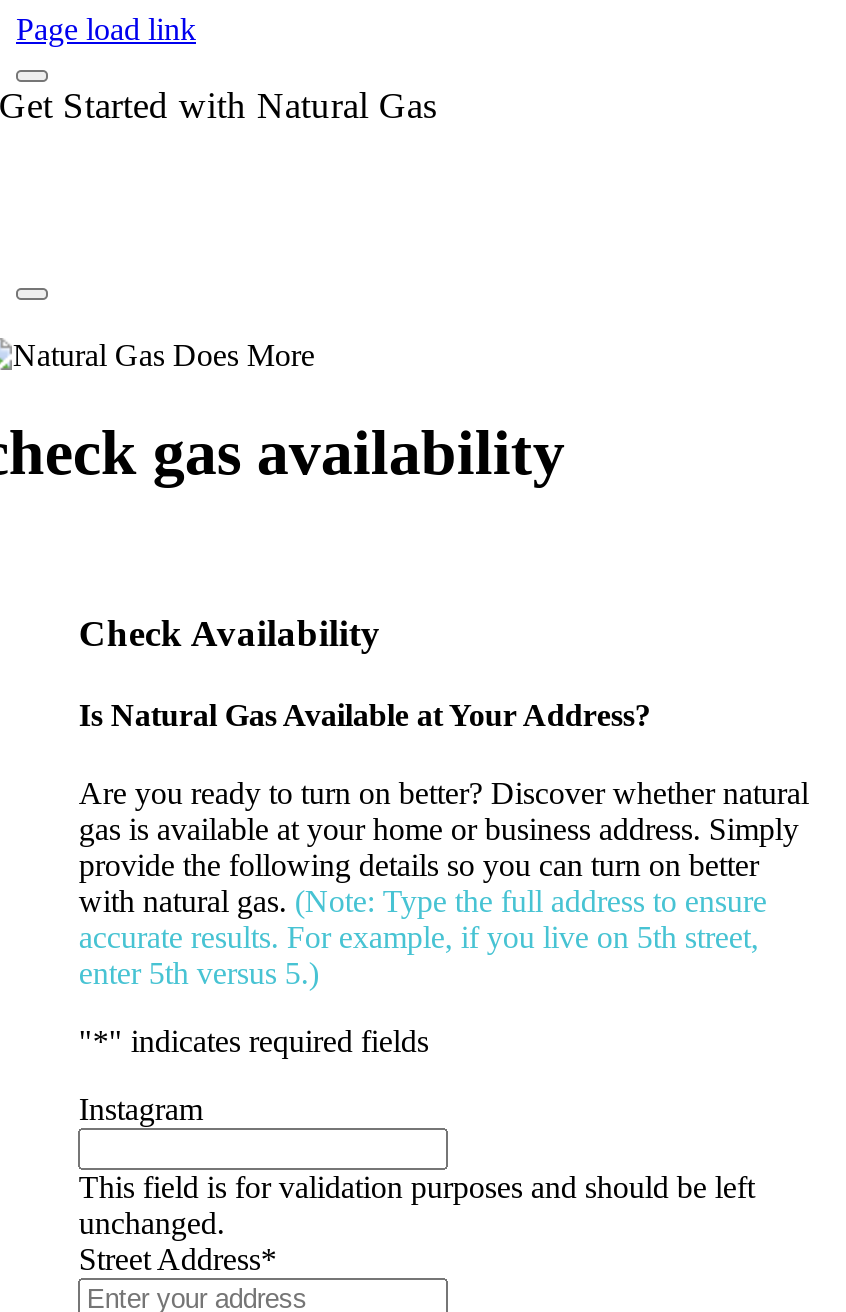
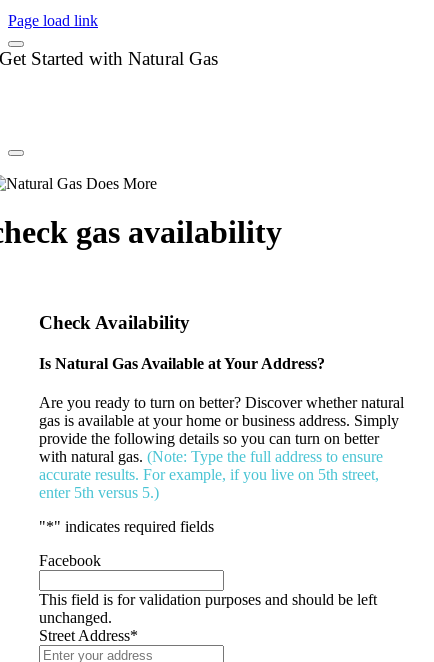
- Instagram
+ Facebook
